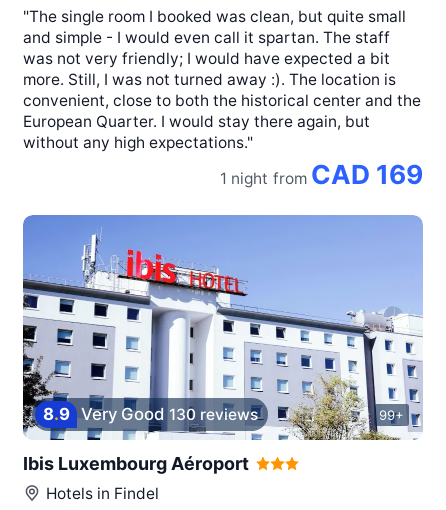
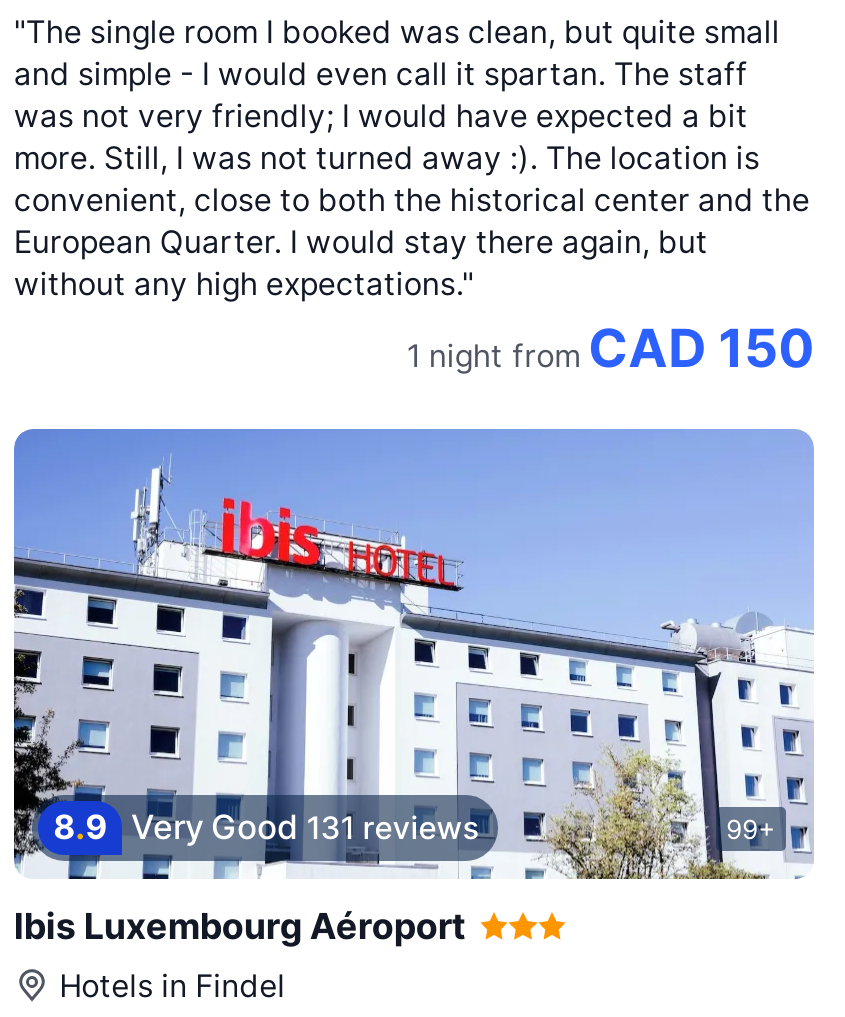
- 1 night from CAD 169
+ 1 night from CAD 150

- 8.9 Very Good 130 reviews
+ 8.9 Very Good 131 reviews
